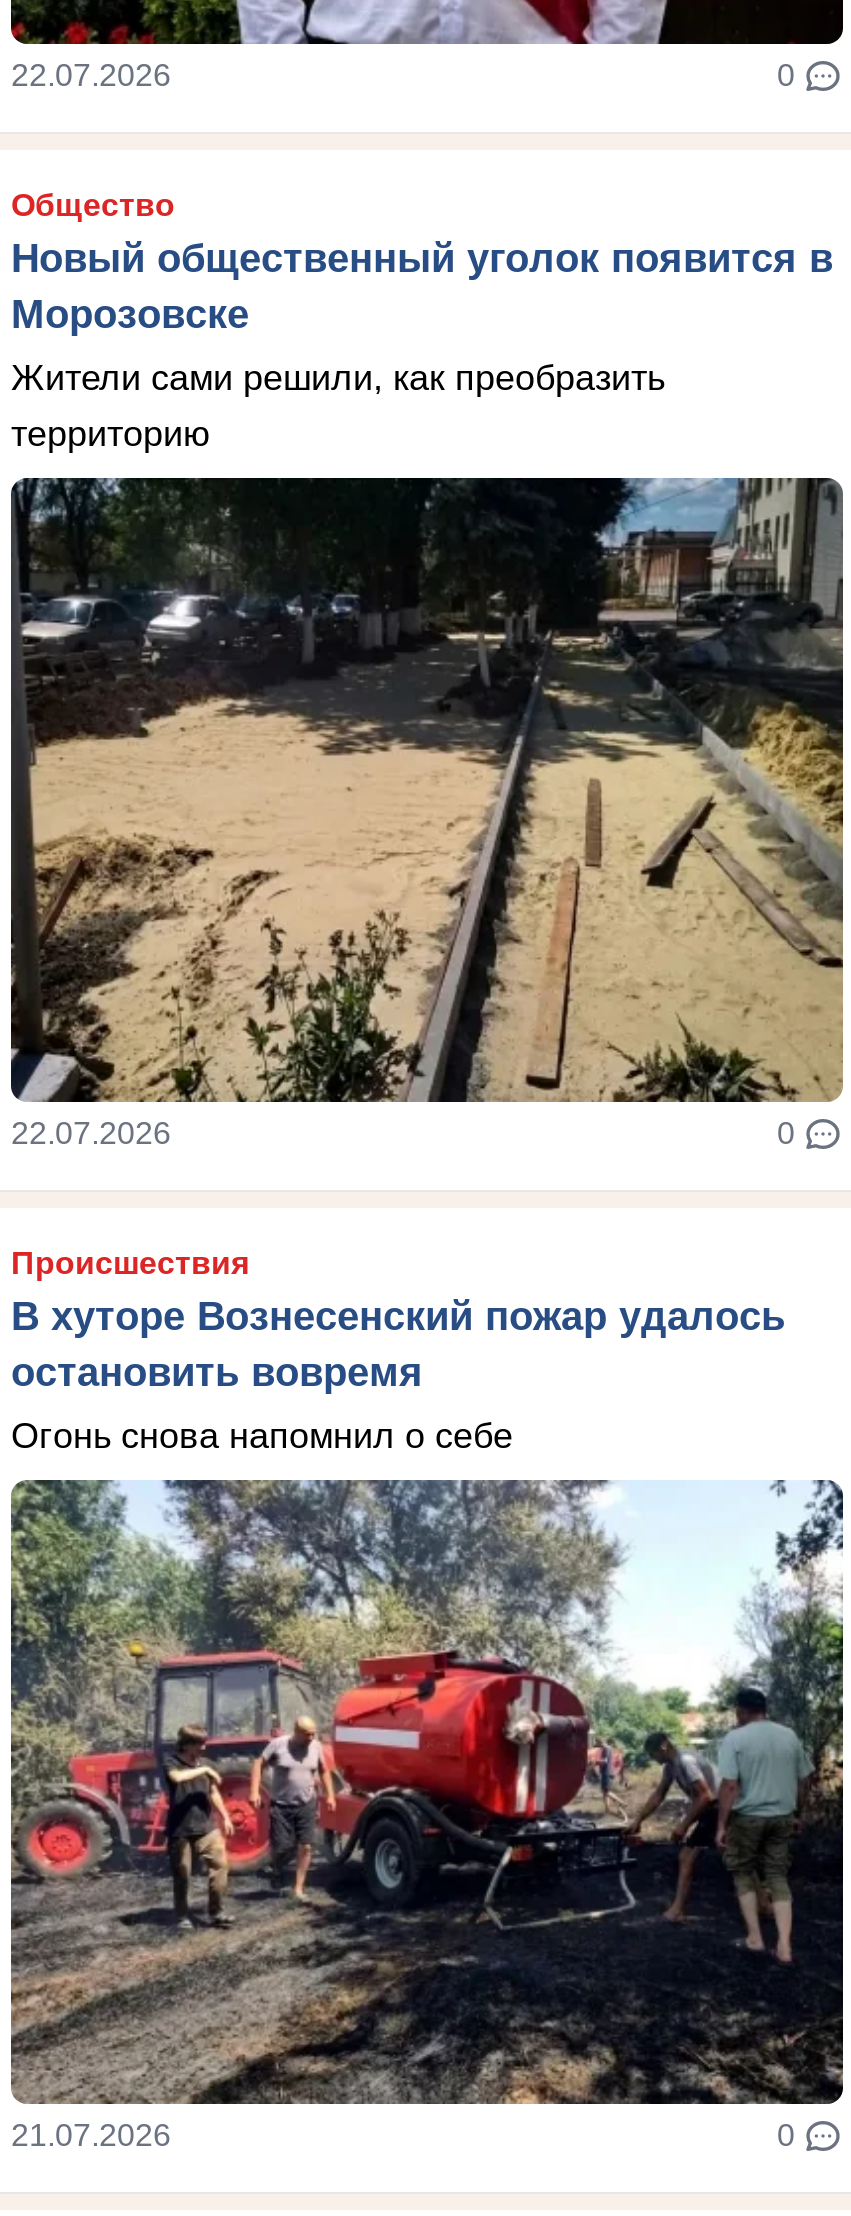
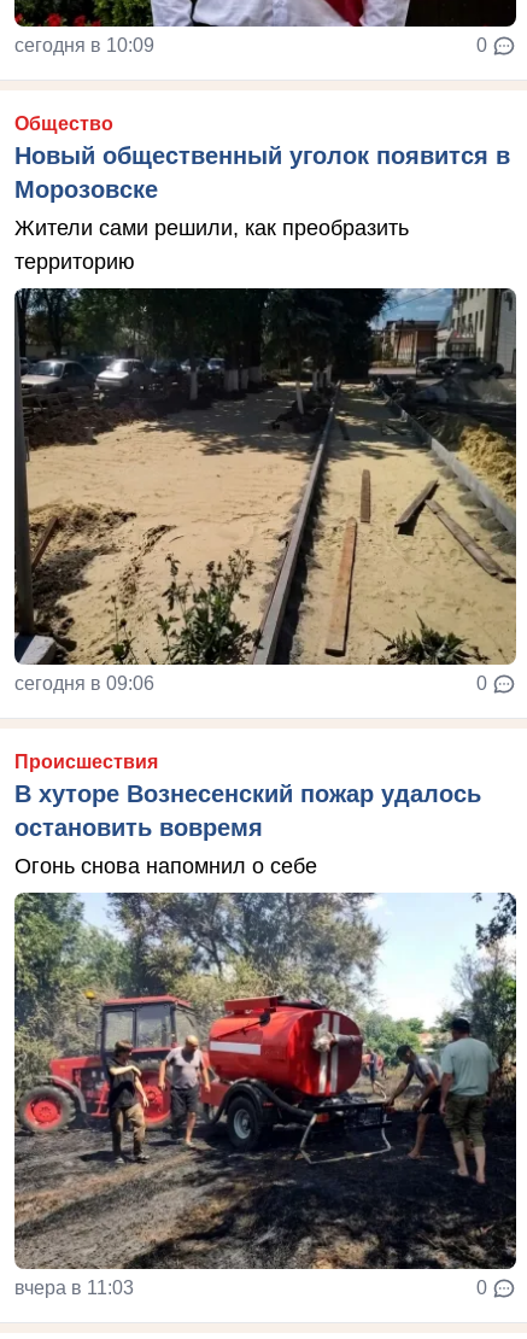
- 22.07.2026
+ сегодня в 10:09

- 22.07.2026
+ сегодня в 09:06

- 21.07.2026
+ вчера в 11:03
